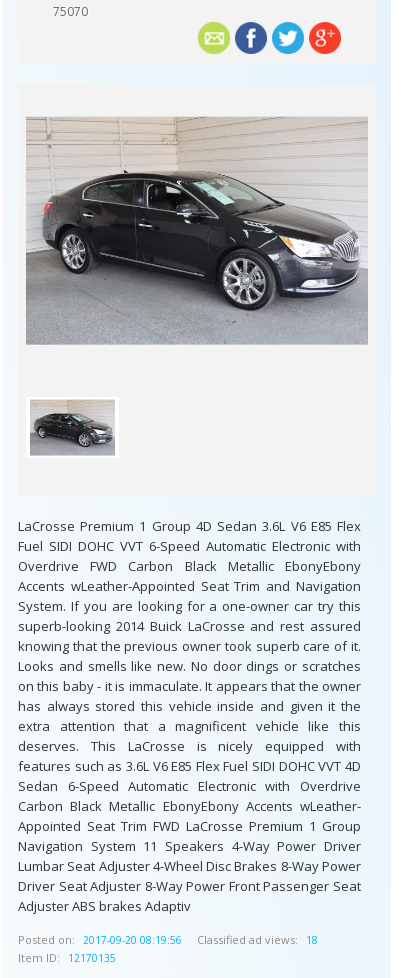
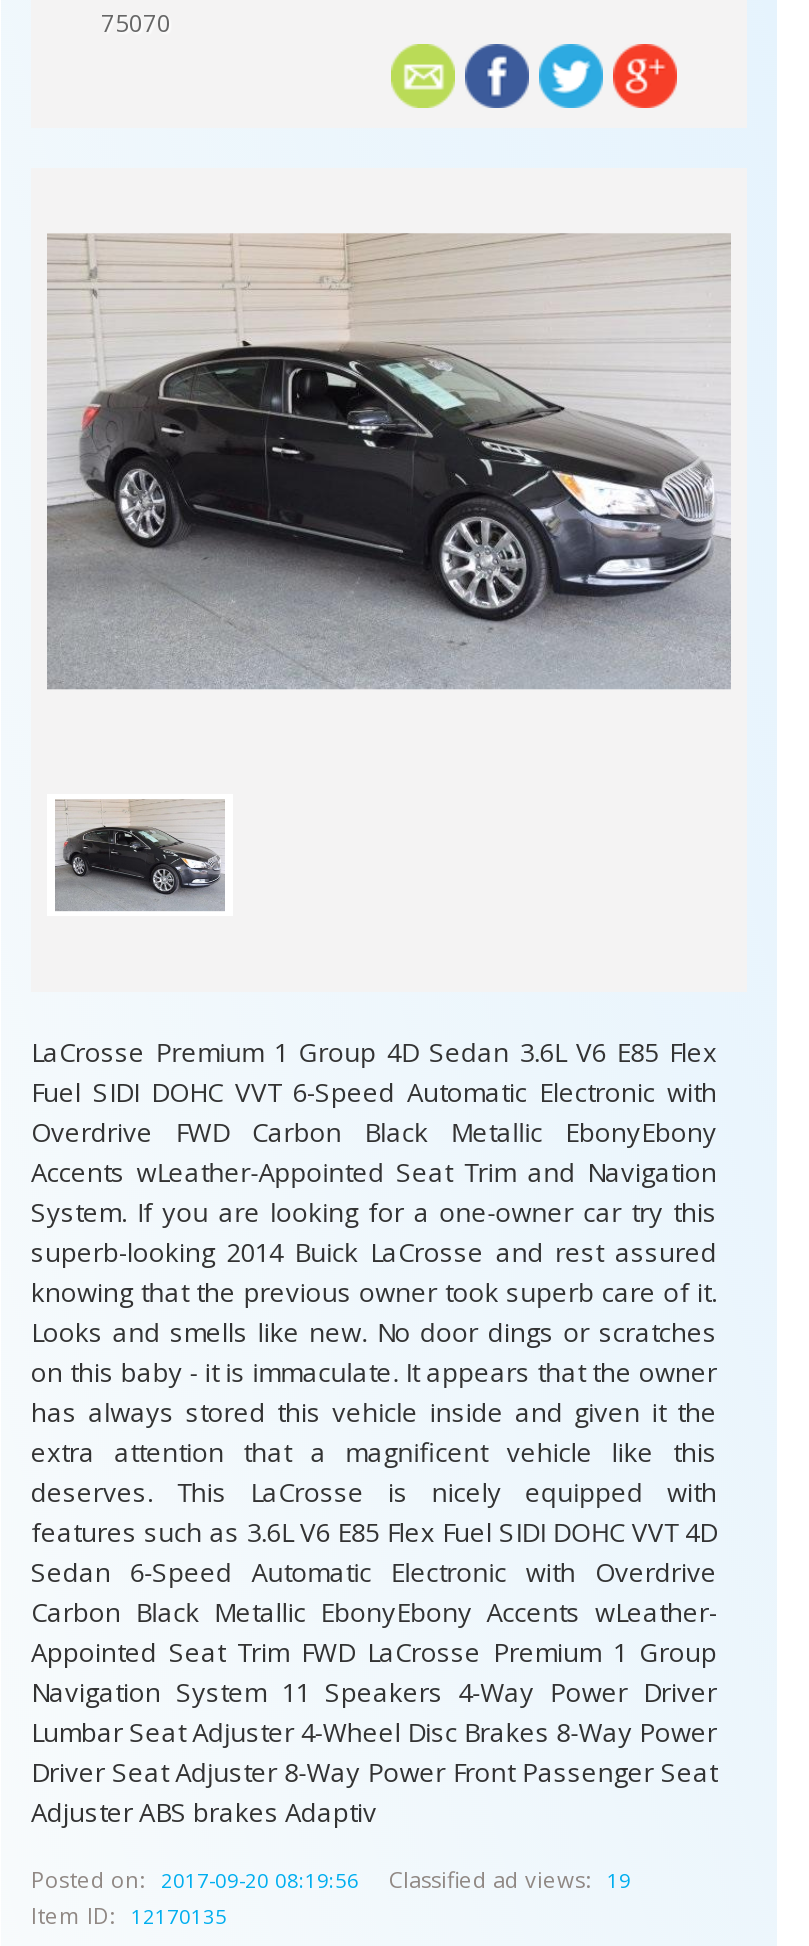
- Classified ad views: 18
+ Classified ad views: 19
